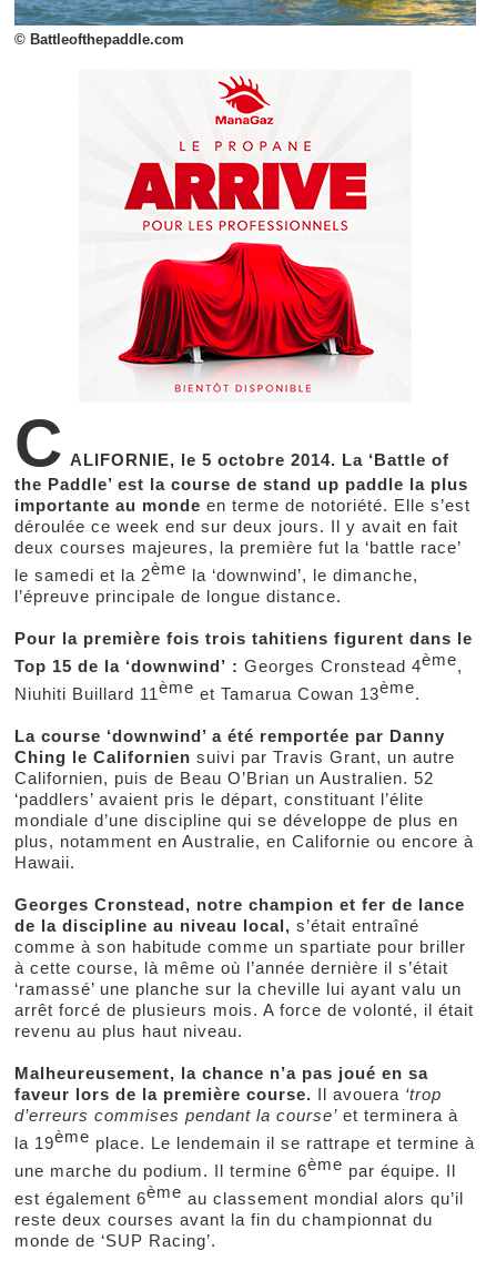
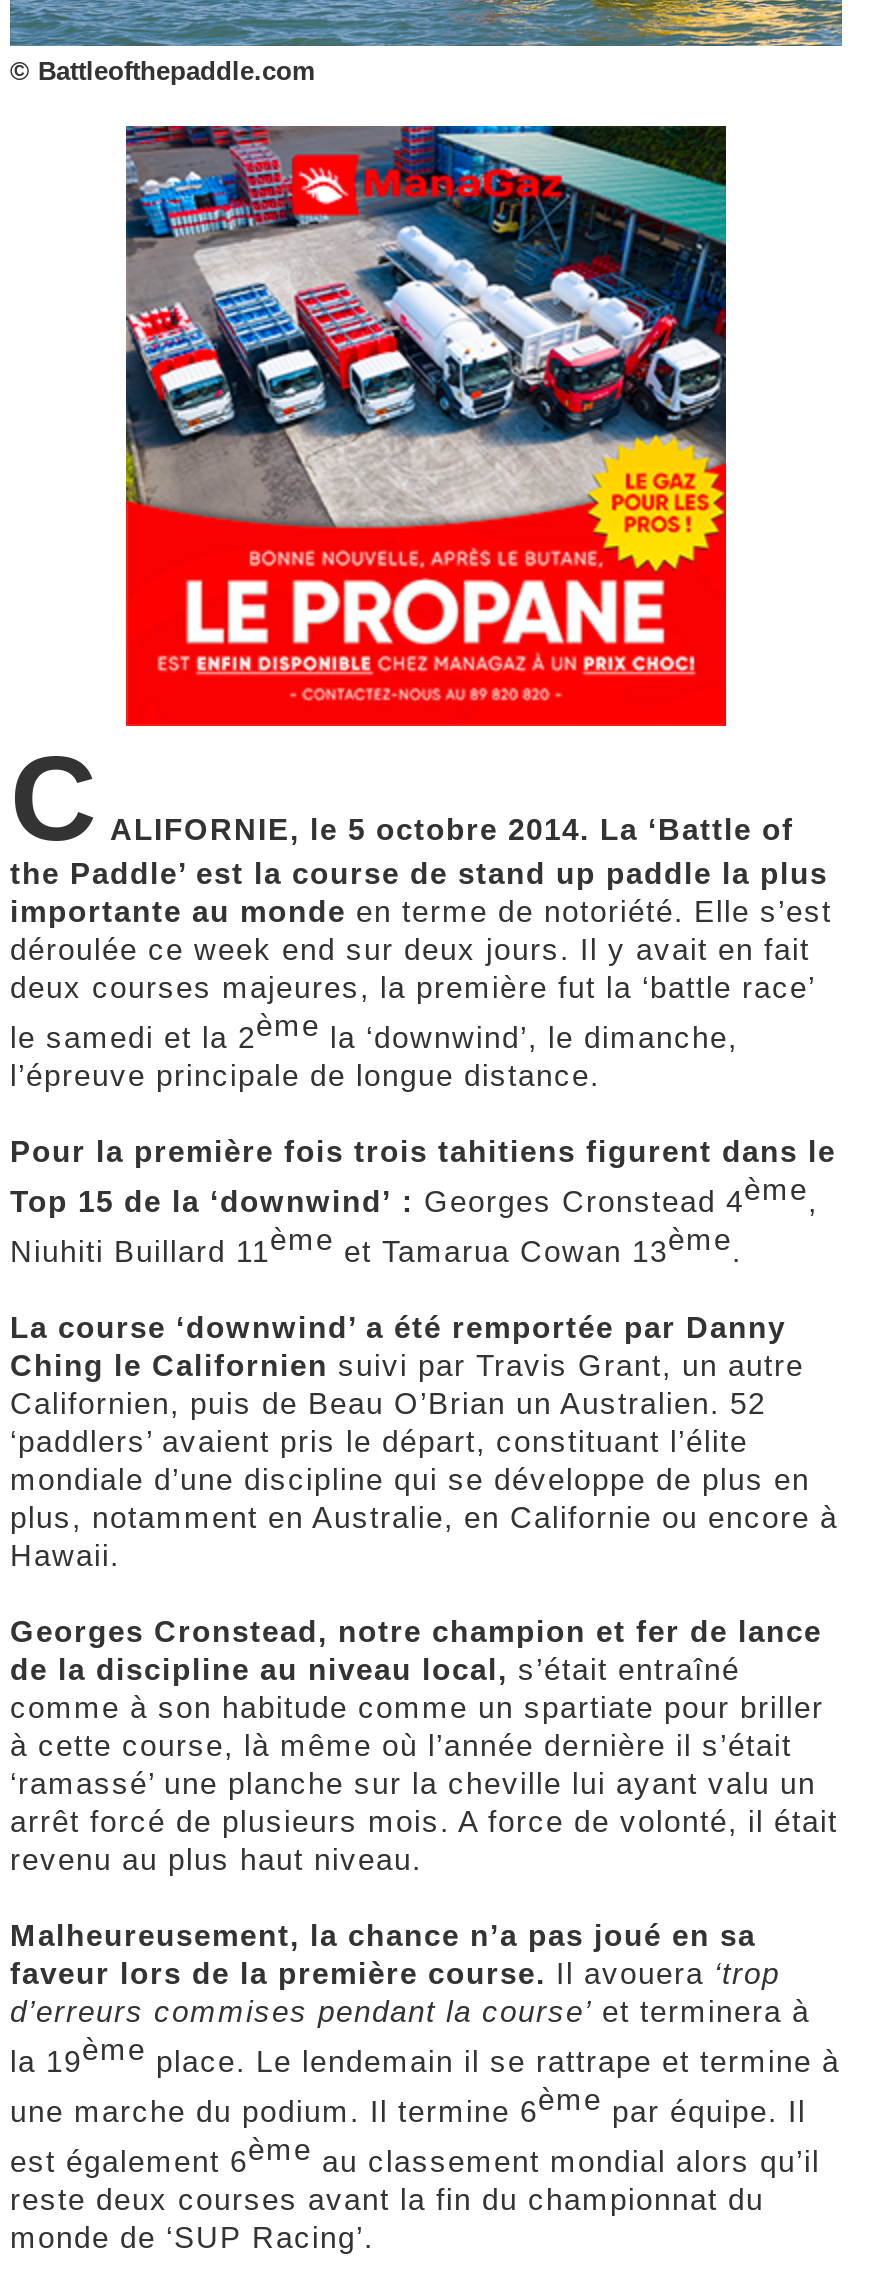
- [image]
+ [image]
